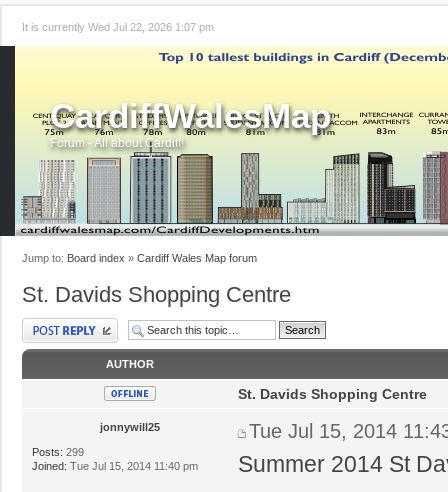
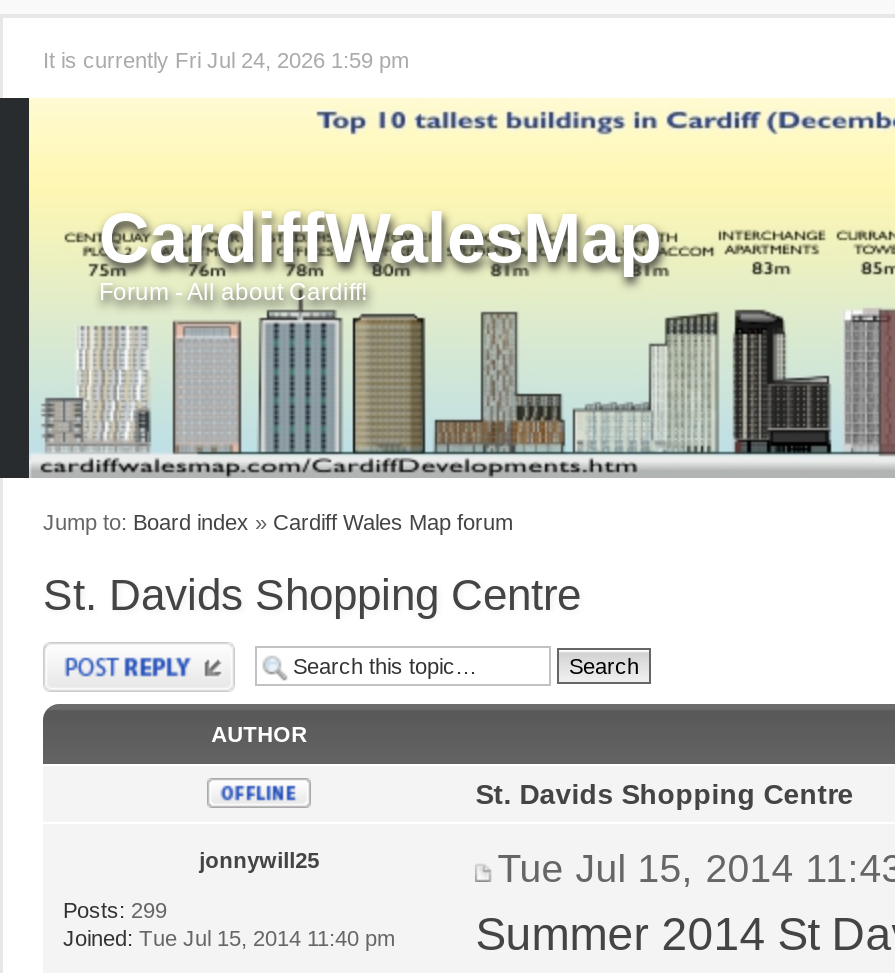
- It is currently Wed Jul 22, 2026 1:07 pm
+ It is currently Fri Jul 24, 2026 1:59 pm
